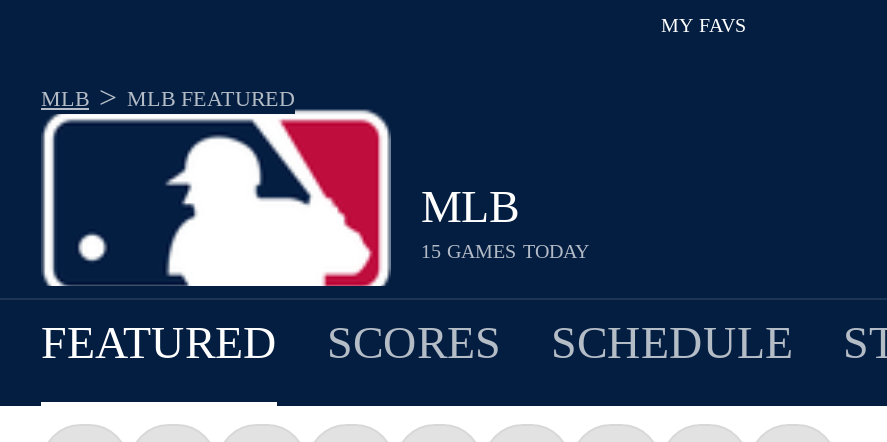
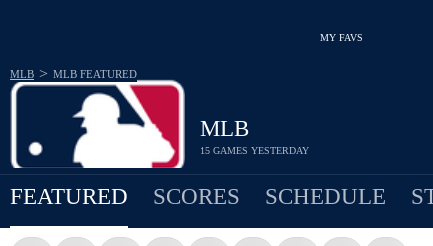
- 15 GAMES TODAY
+ 15 GAMES YESTERDAY
